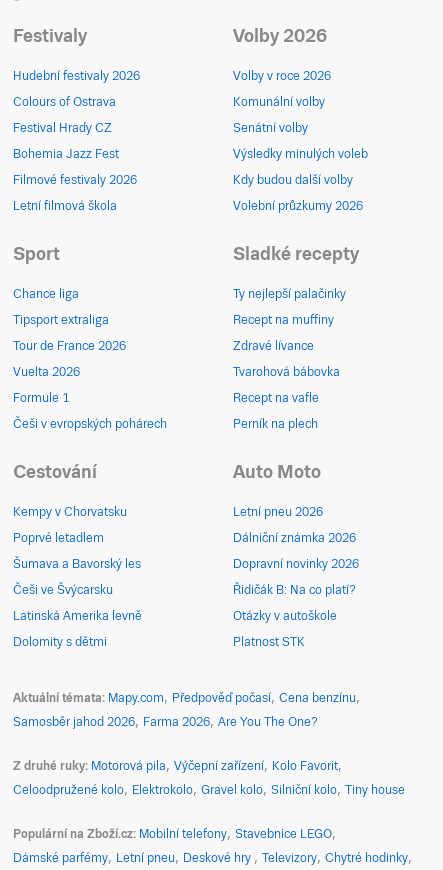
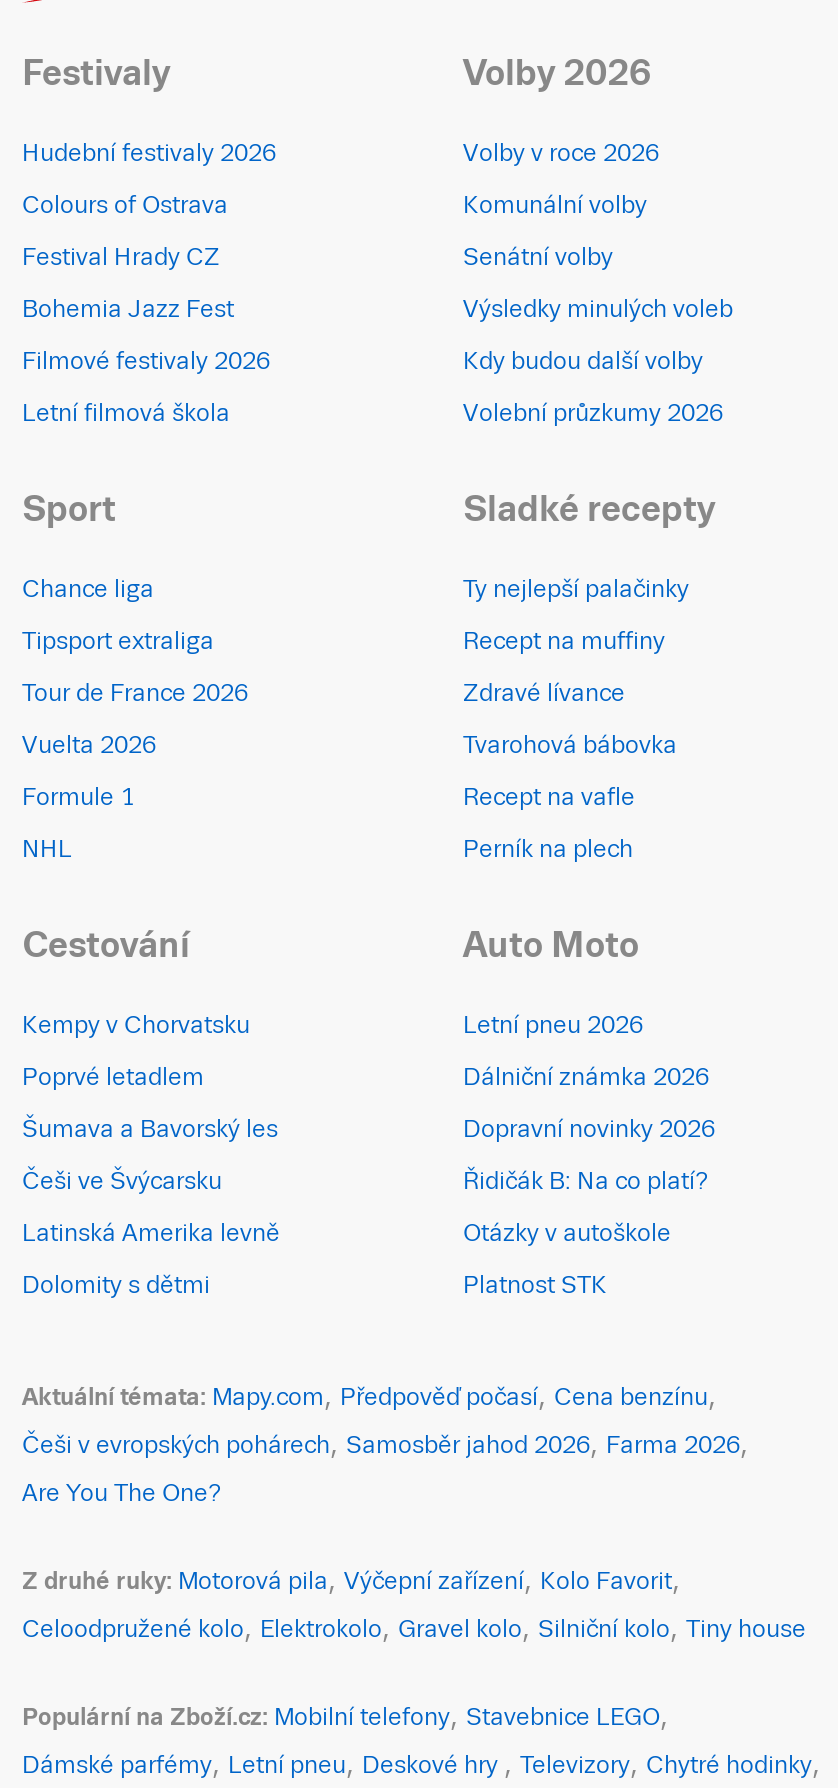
- Češi v evropských pohárech
+ NHL

- Samosběr jahod 2026 Farma 2026 Are You The One?
+ Češi v evropských pohárech Samosběr jahod 2026 Farma 2026
+ Are You The One?
